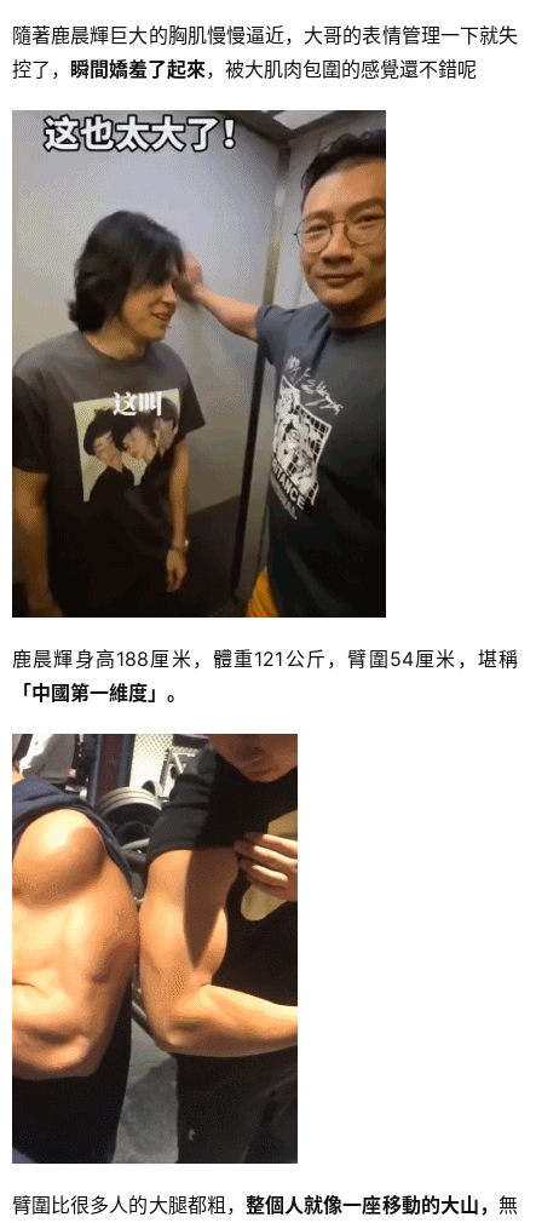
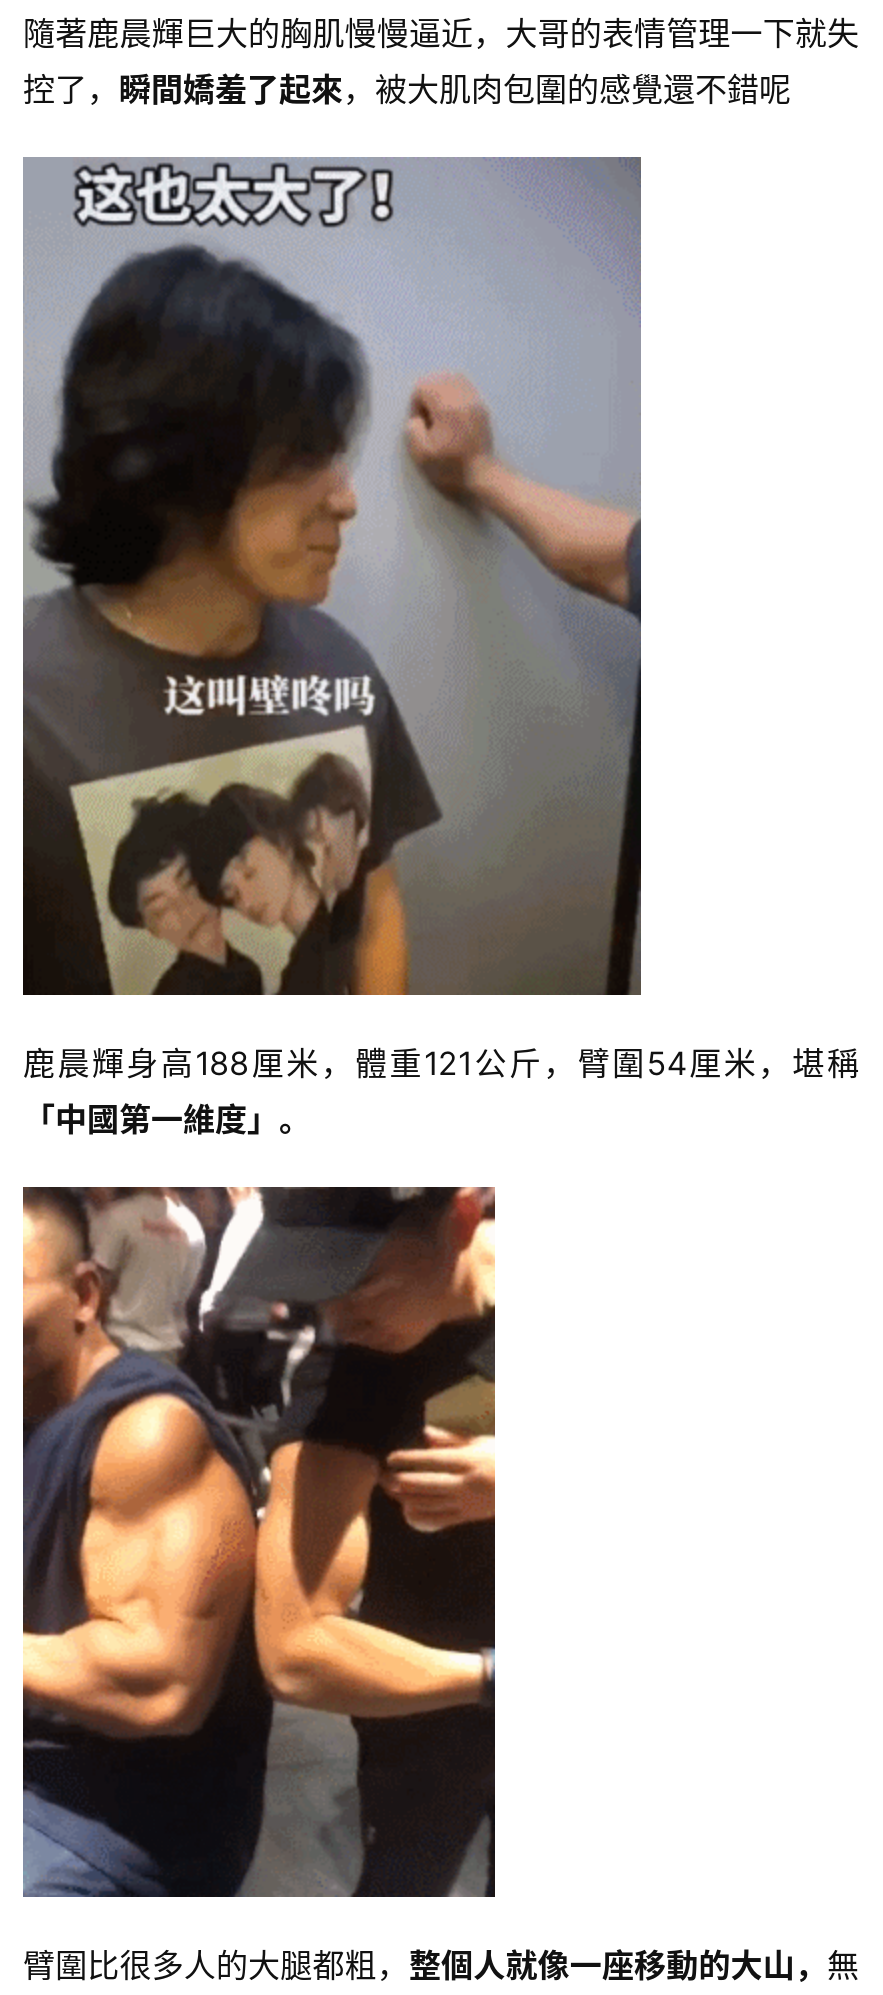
- [image]
+ [image]

- [image]
+ [image]
